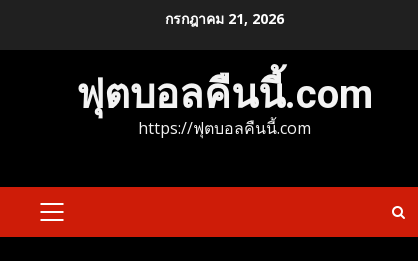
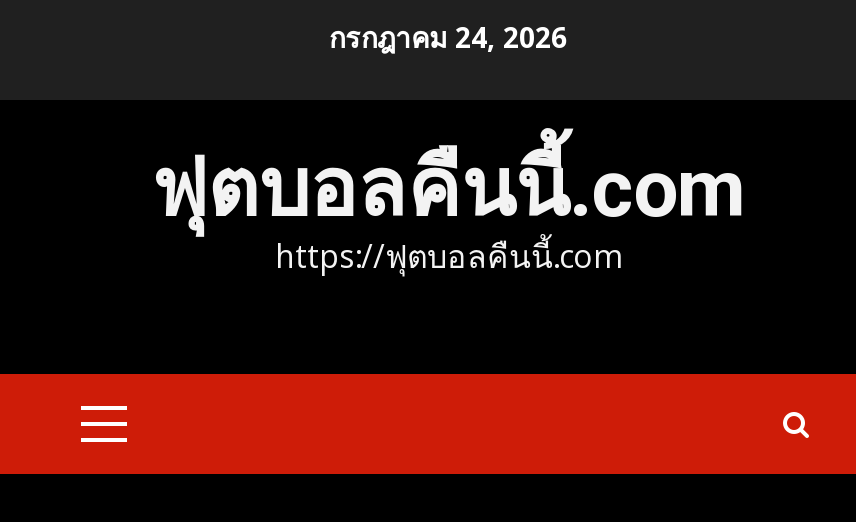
- กรกฎาคม 21, 2026
+ กรกฎาคม 24, 2026
